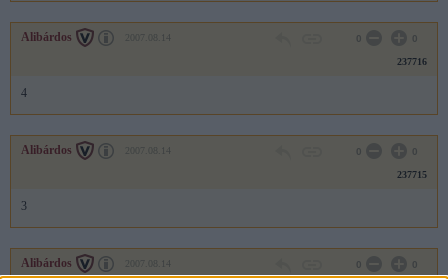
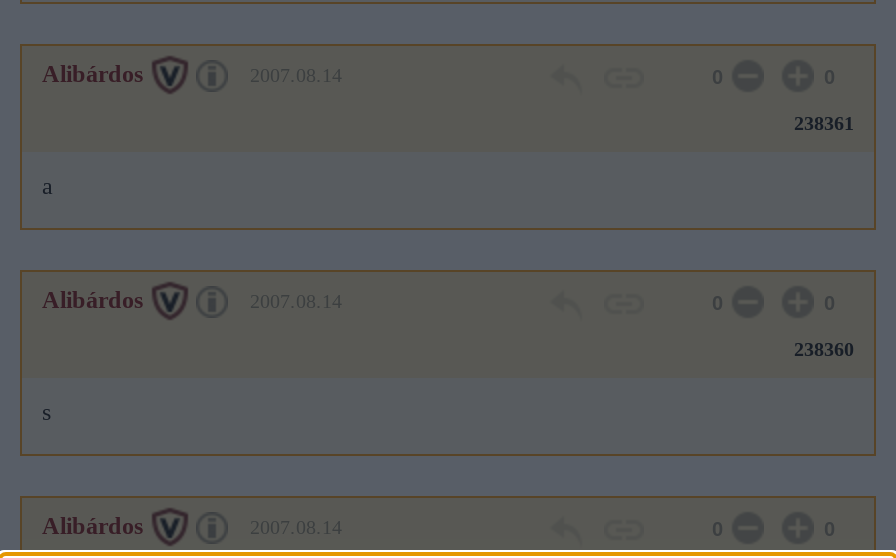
- 237716
+ 238361

- 4
+ a

- 237715
+ 238360

- 3
+ s
